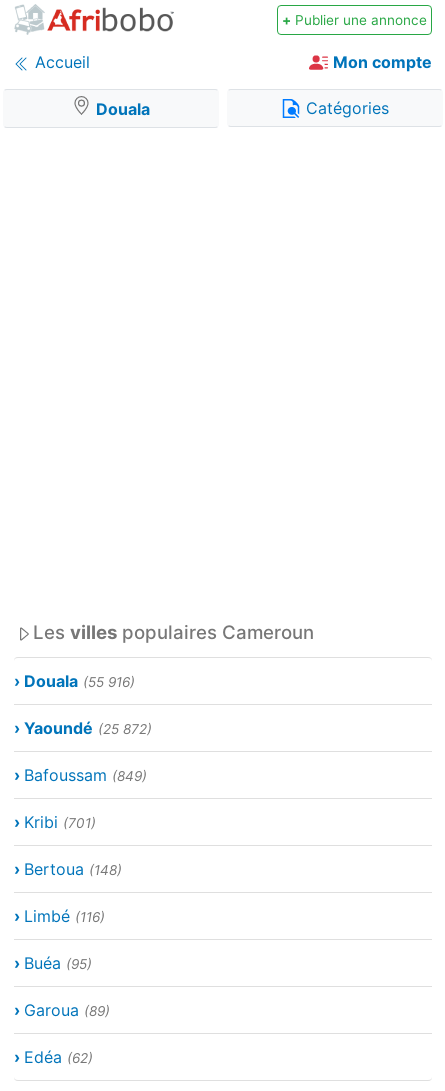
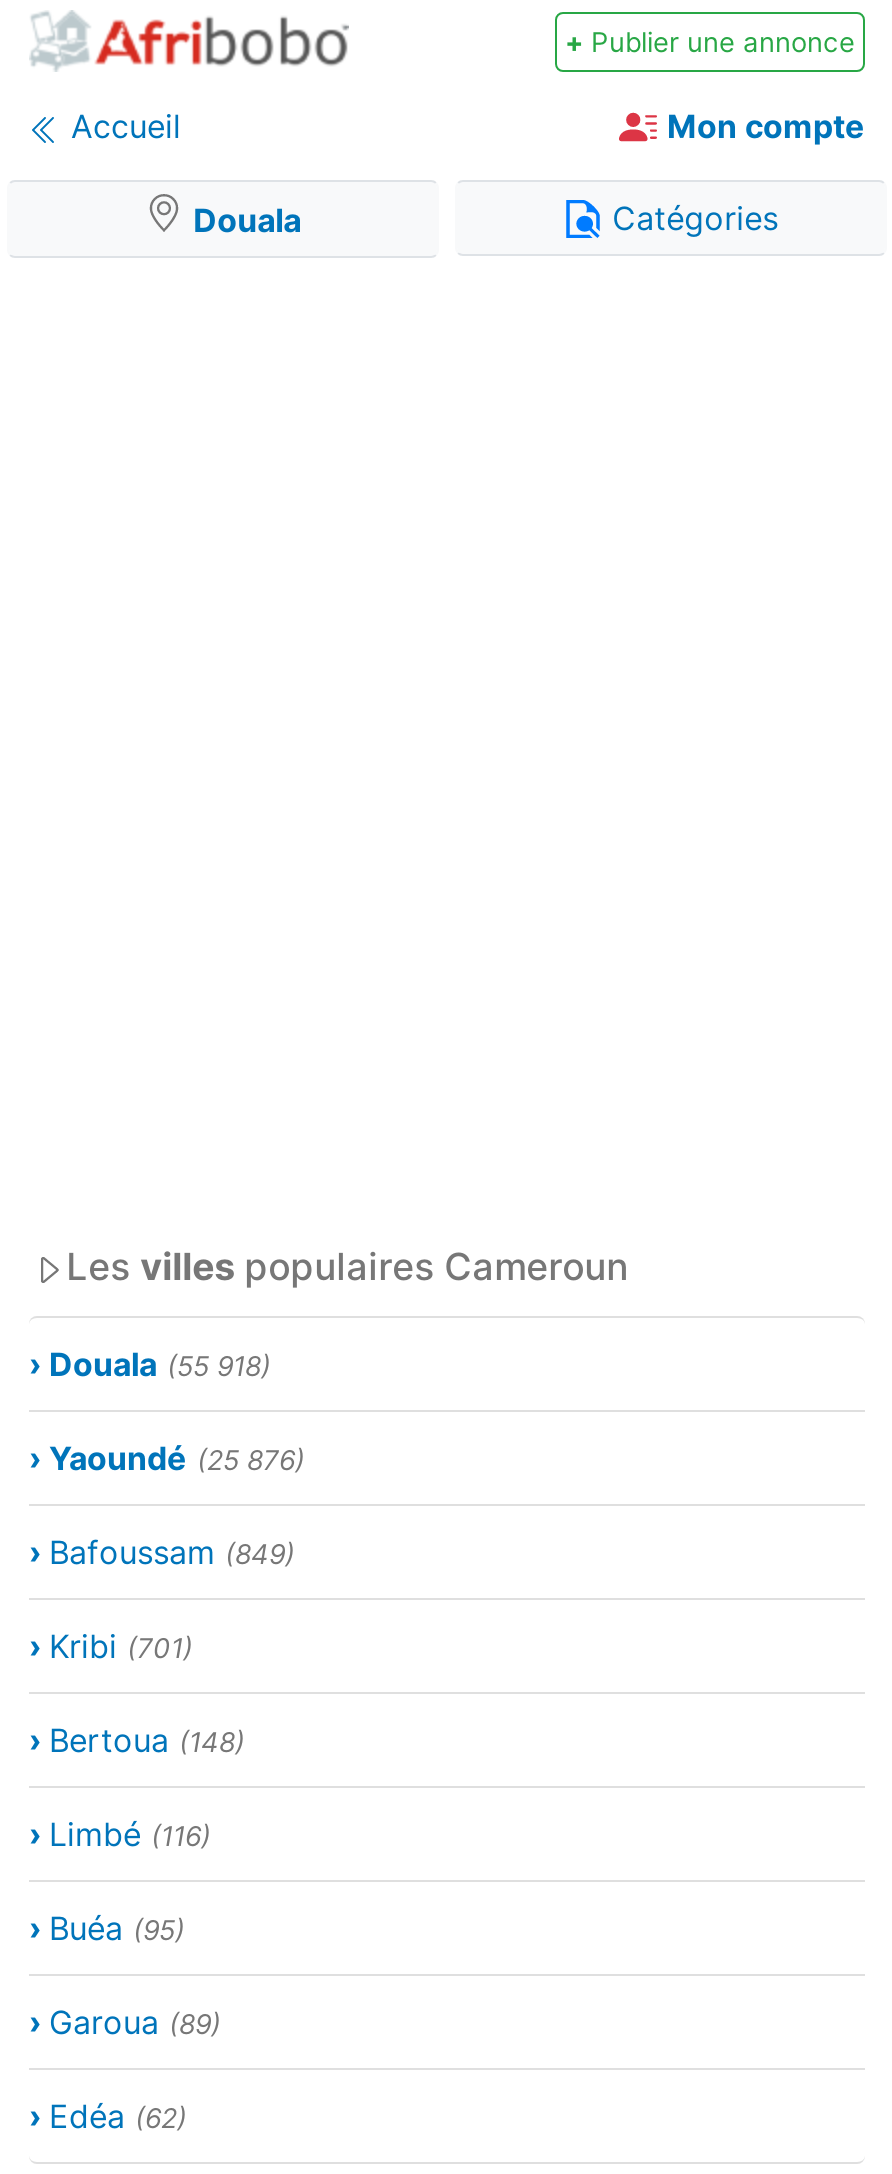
- › Douala (55 916)
+ › Douala (55 918)

- › Yaoundé (25 872)
+ › Yaoundé (25 876)
